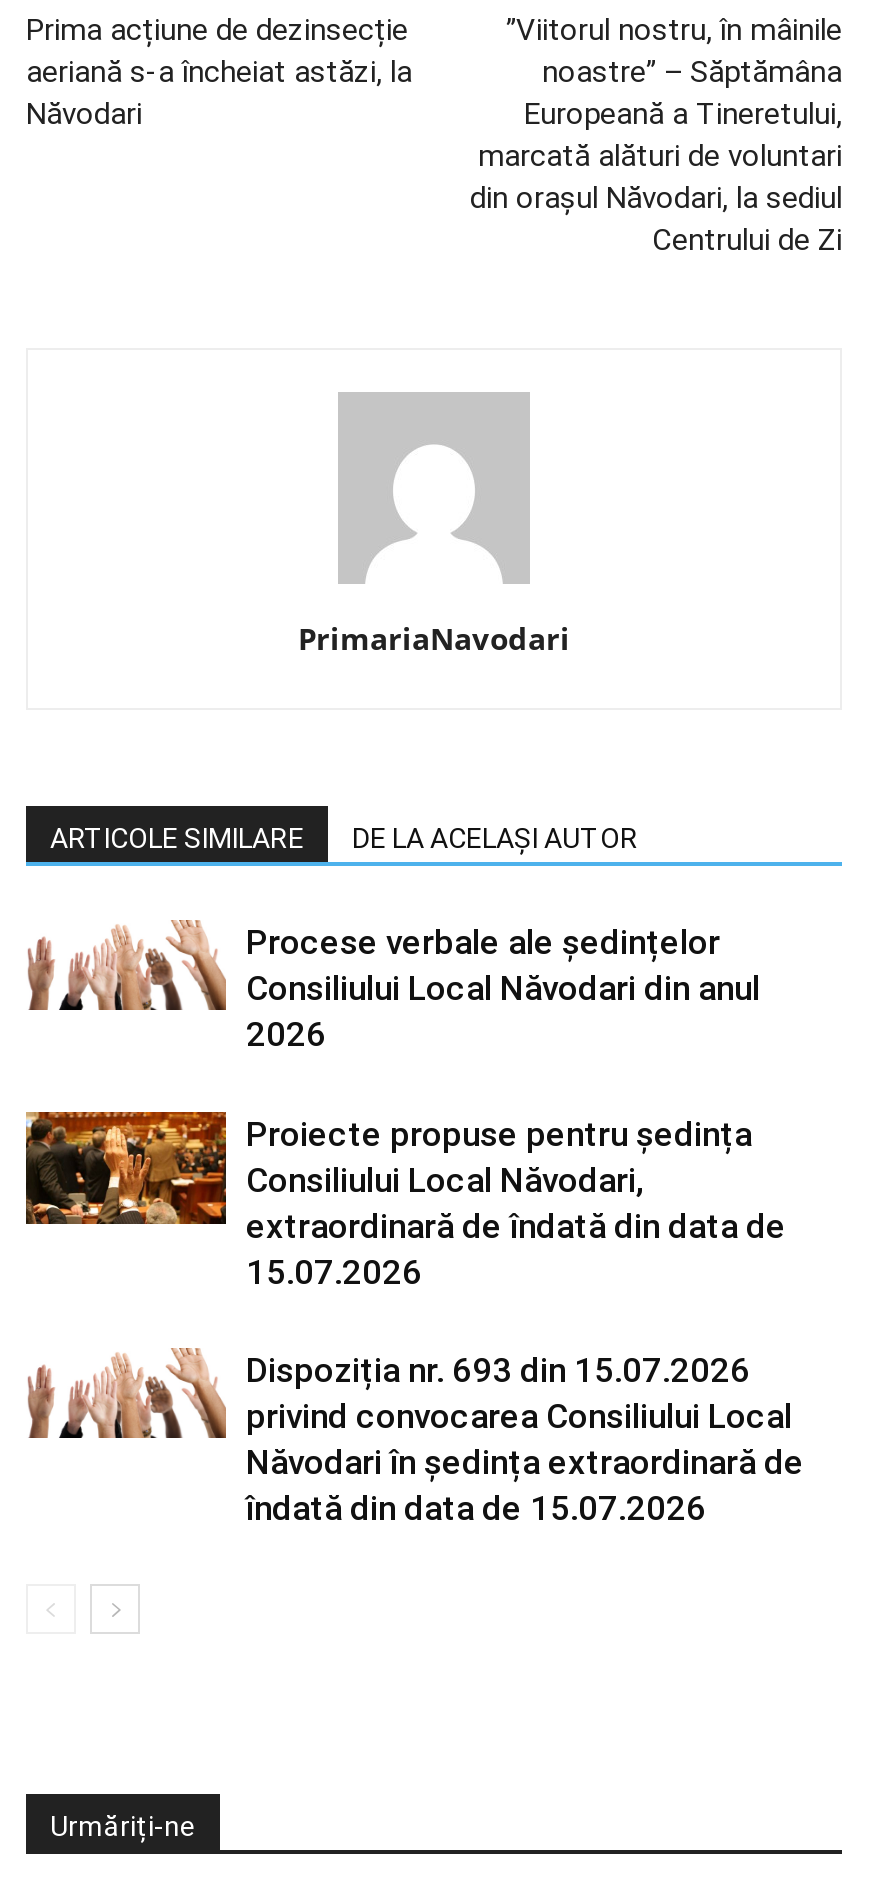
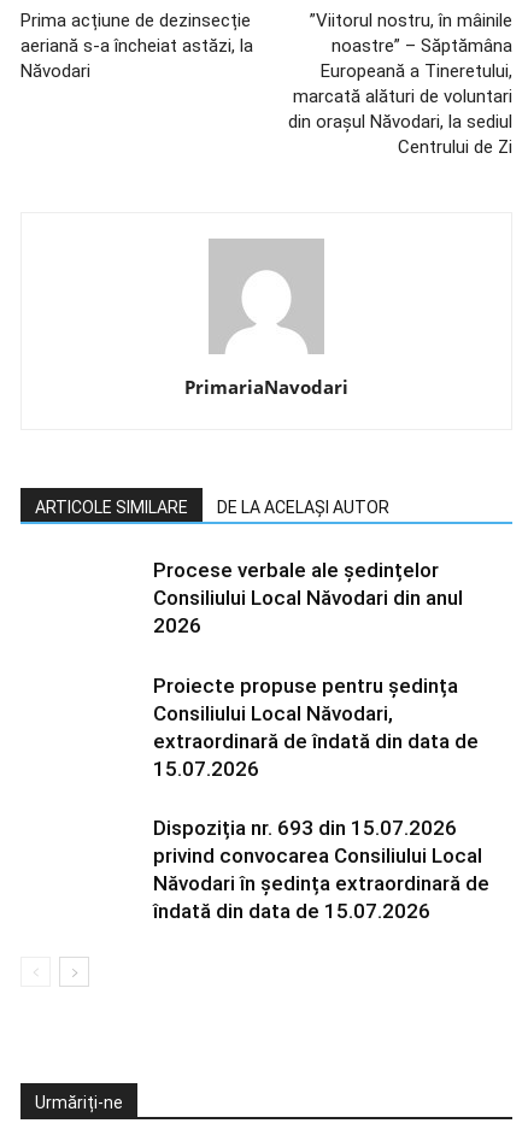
- [image]

- [image]

- [image]
